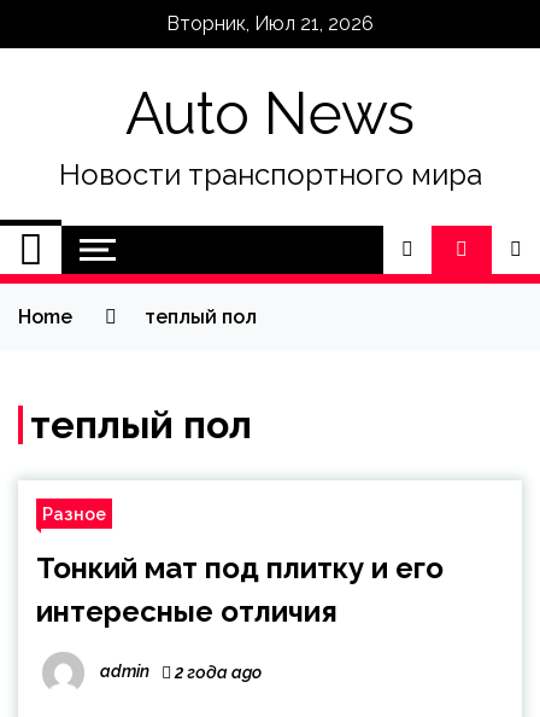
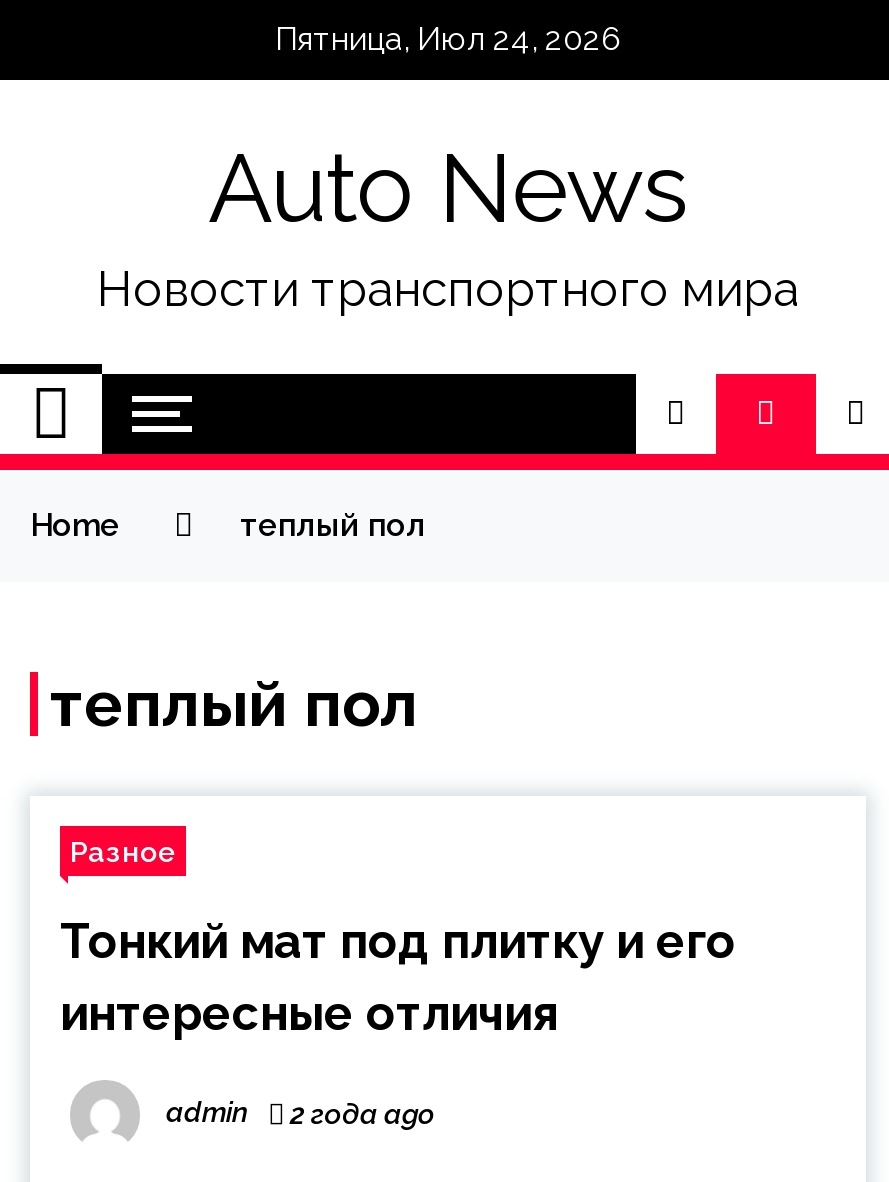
- Вторник, Июл 21, 2026
+ Пятница, Июл 24, 2026
